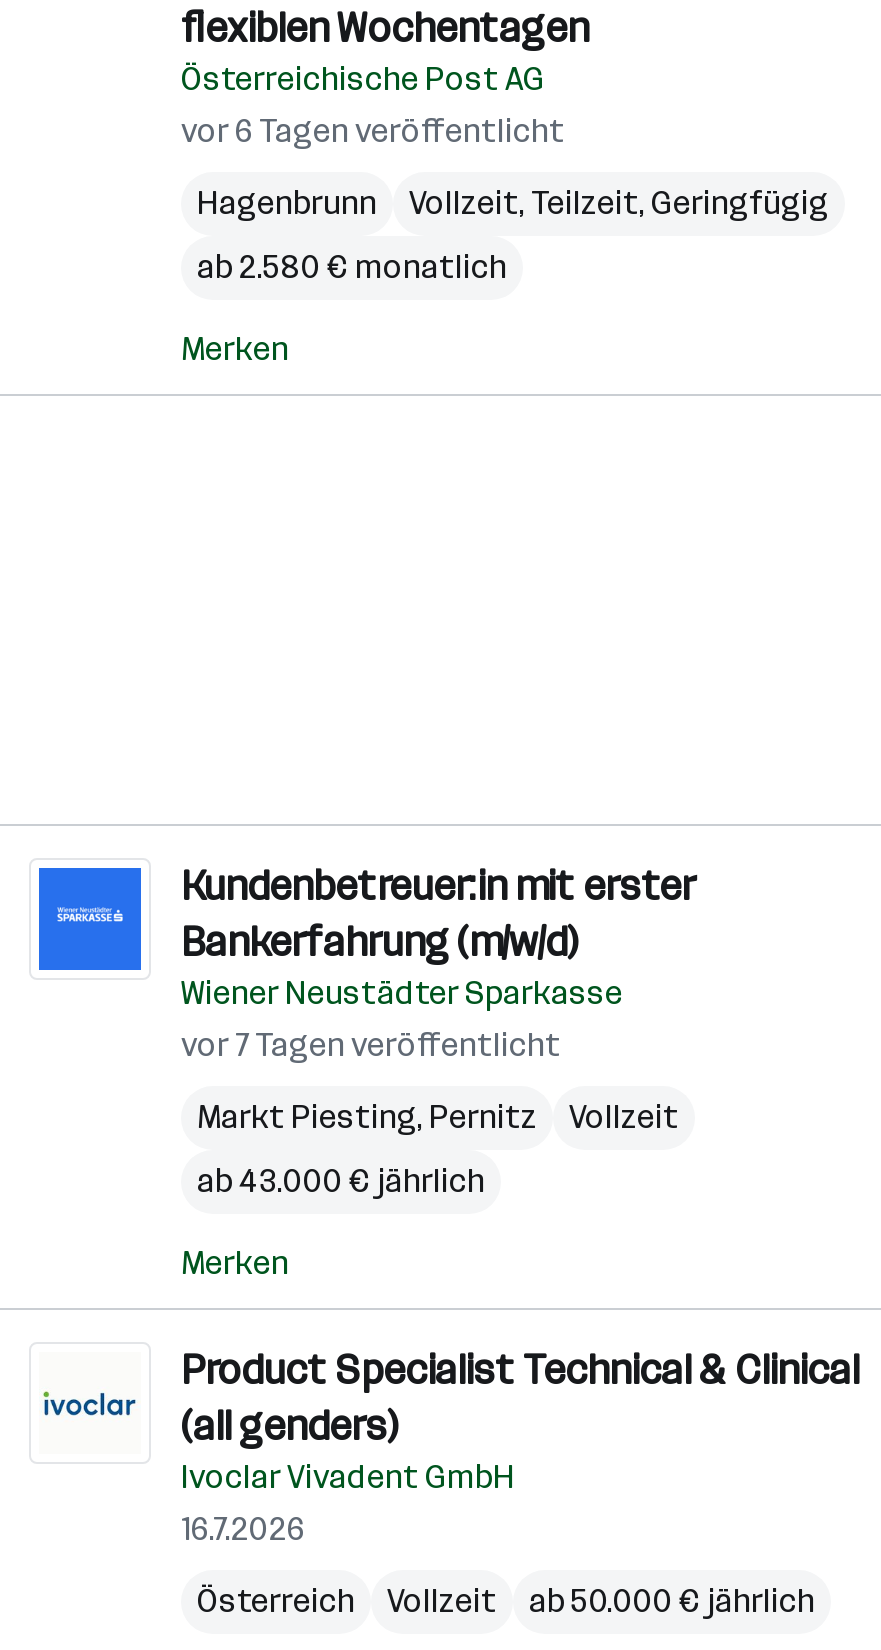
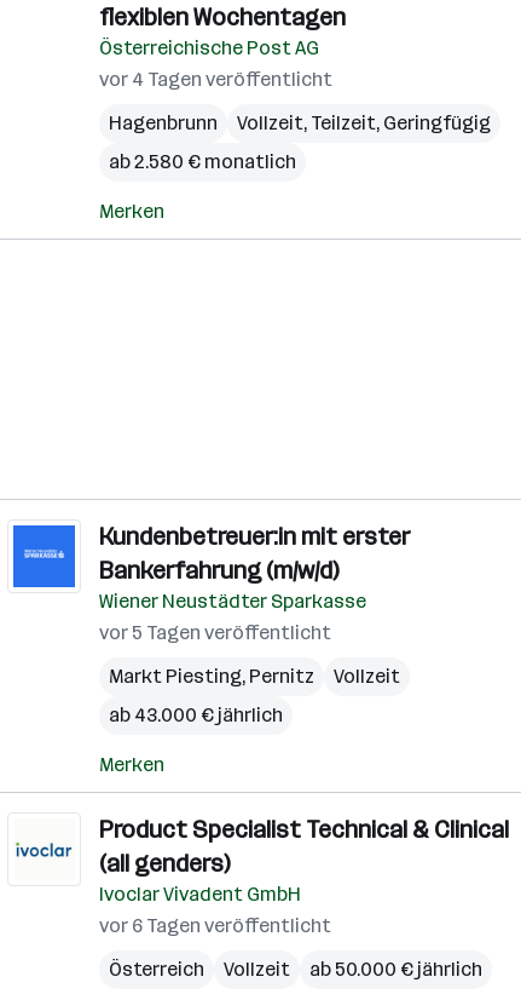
+ vor 4 Tagen veröffentlicht

moved down: vor 6 Tagen veröffentlicht

- vor 7 Tagen veröffentlicht
+ vor 5 Tagen veröffentlicht

- 16.7.2026
